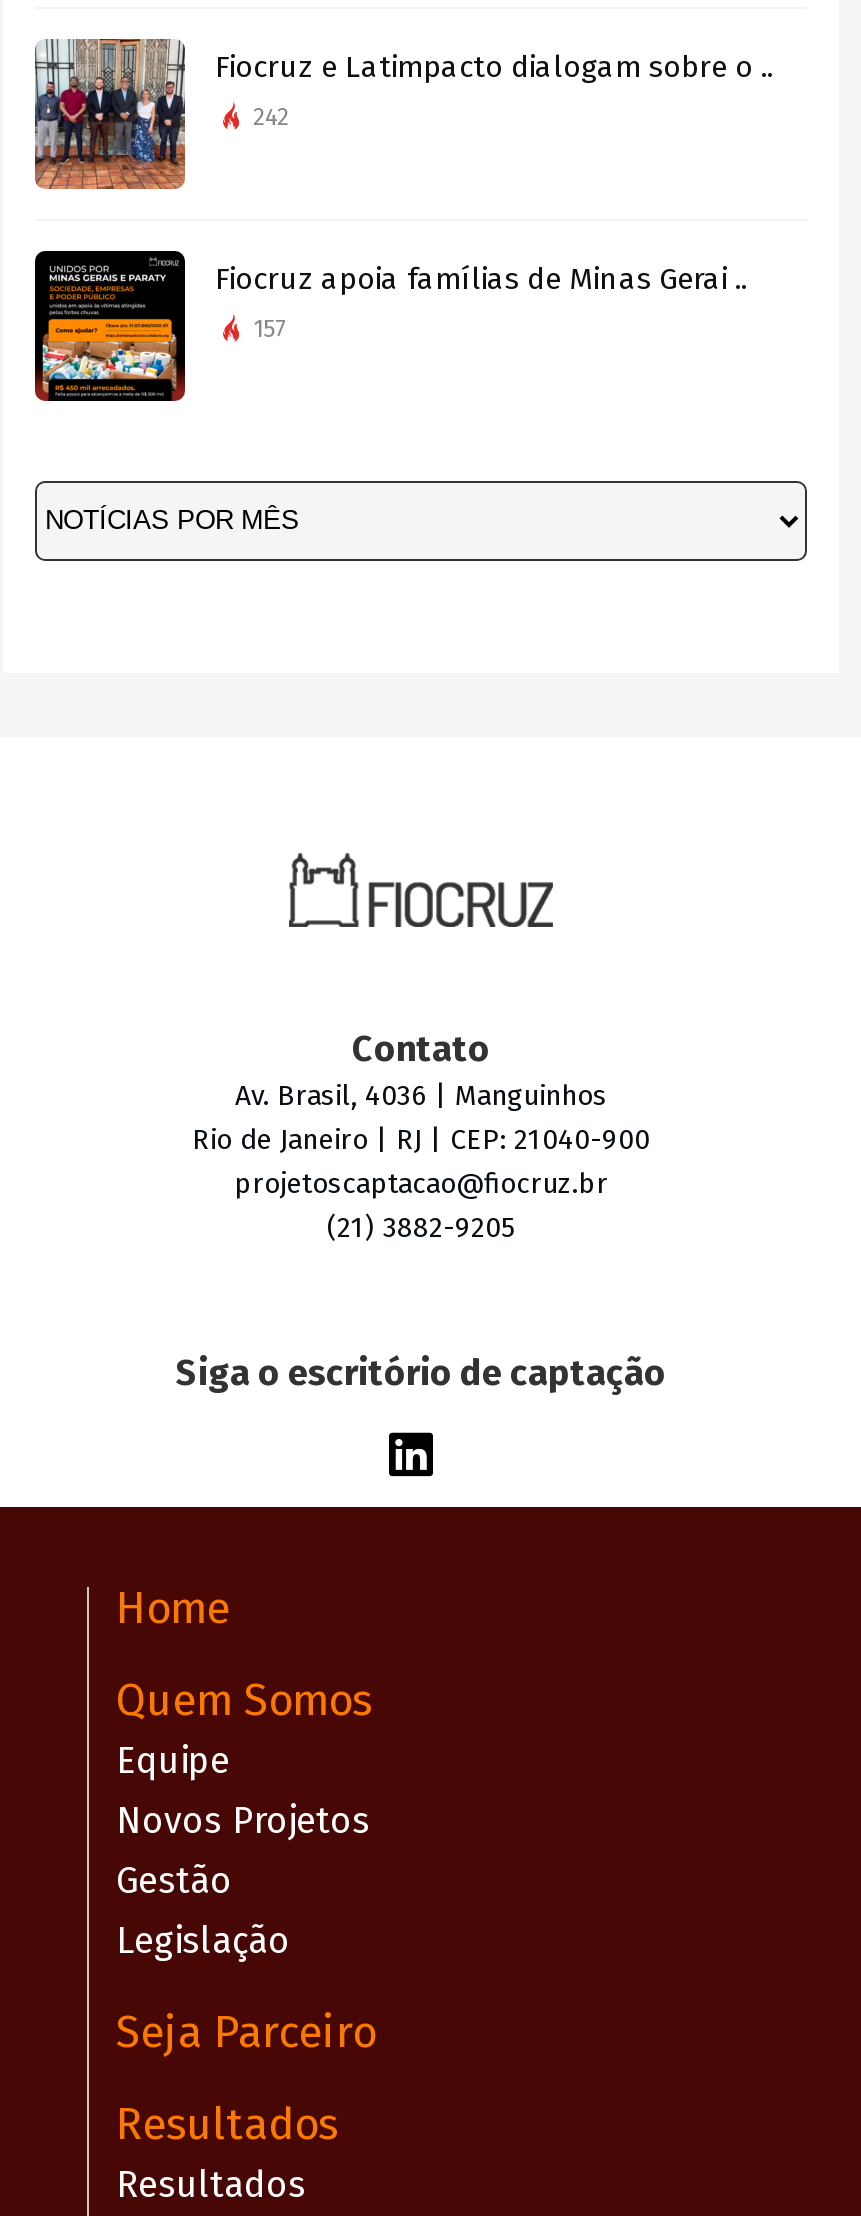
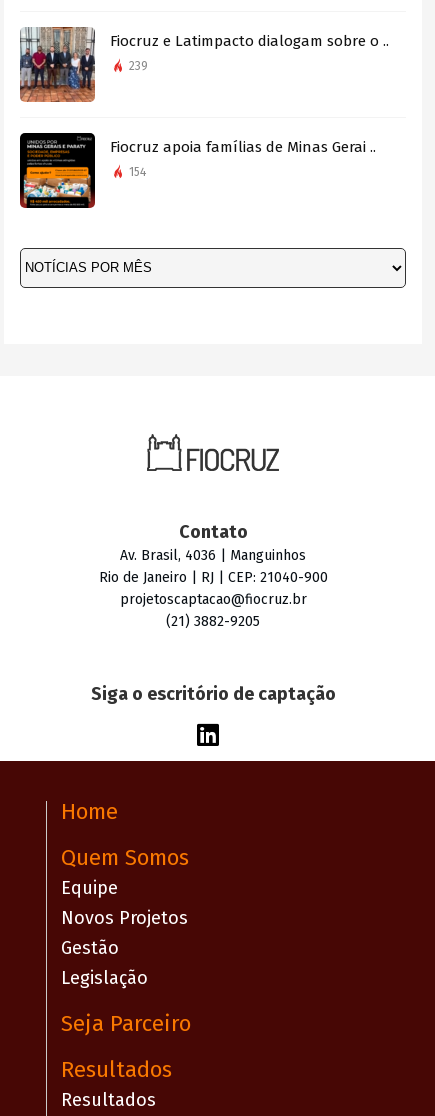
- 242
+ 239

- 157
+ 154
